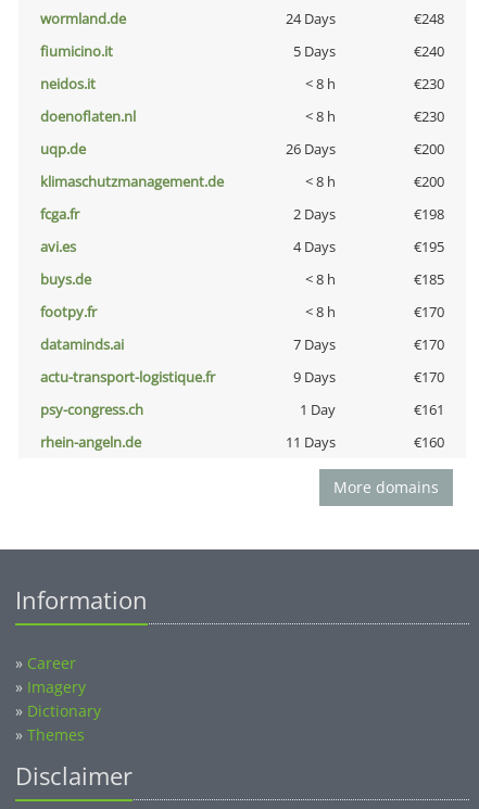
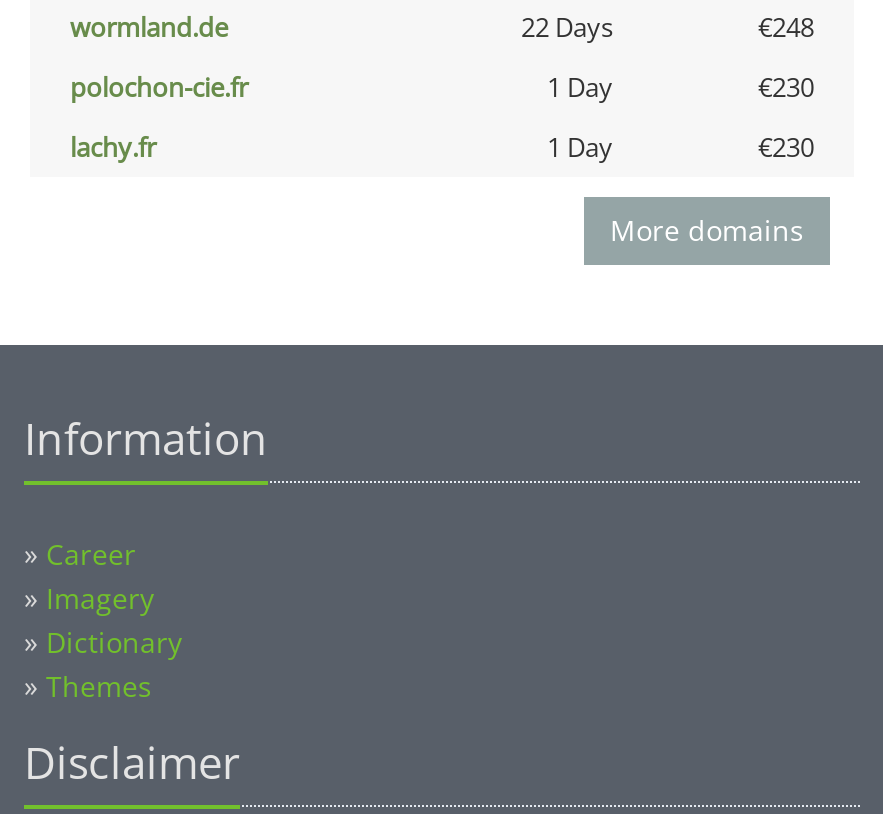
- 24 Days
+ 22 Days

- fiumicino.it
- 5 Days
- €240
- neidos.it
- < 8 h
+ polochon-cie.fr
+ 1 Day

- doenoflaten.nl
- < 8 h
+ lachy.fr
+ 1 Day

- uqp.de
- 26 Days
- €200
- klimaschutzmanagement.de
- < 8 h
- €200
- fcga.fr
- 2 Days
- €198
- avi.es
- 4 Days
- €195
- buys.de
- < 8 h
- €185
- footpy.fr
- < 8 h
- €170
- dataminds.ai
- 7 Days
- €170
- actu-transport-logistique.fr
- 9 Days
- €170
- psy-congress.ch
- 1 Day
- €161
- rhein-angeln.de
- 11 Days
- €160
